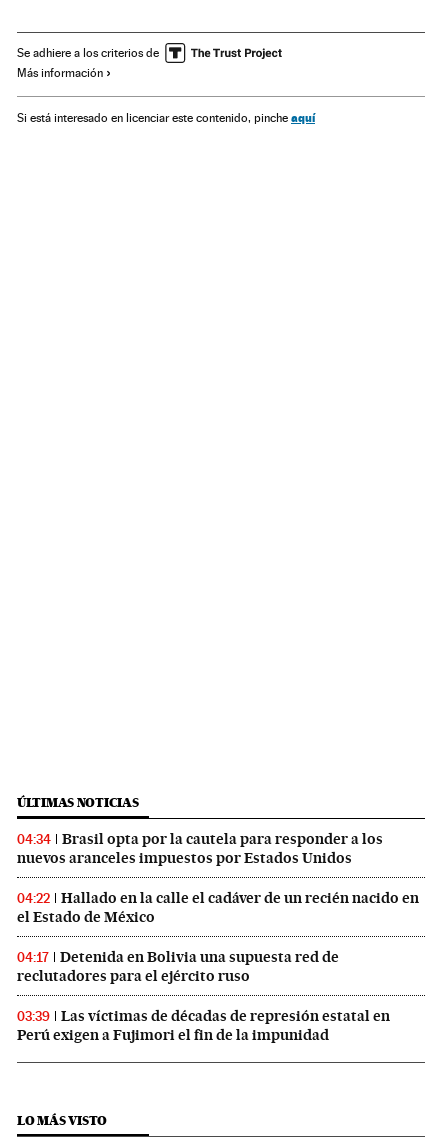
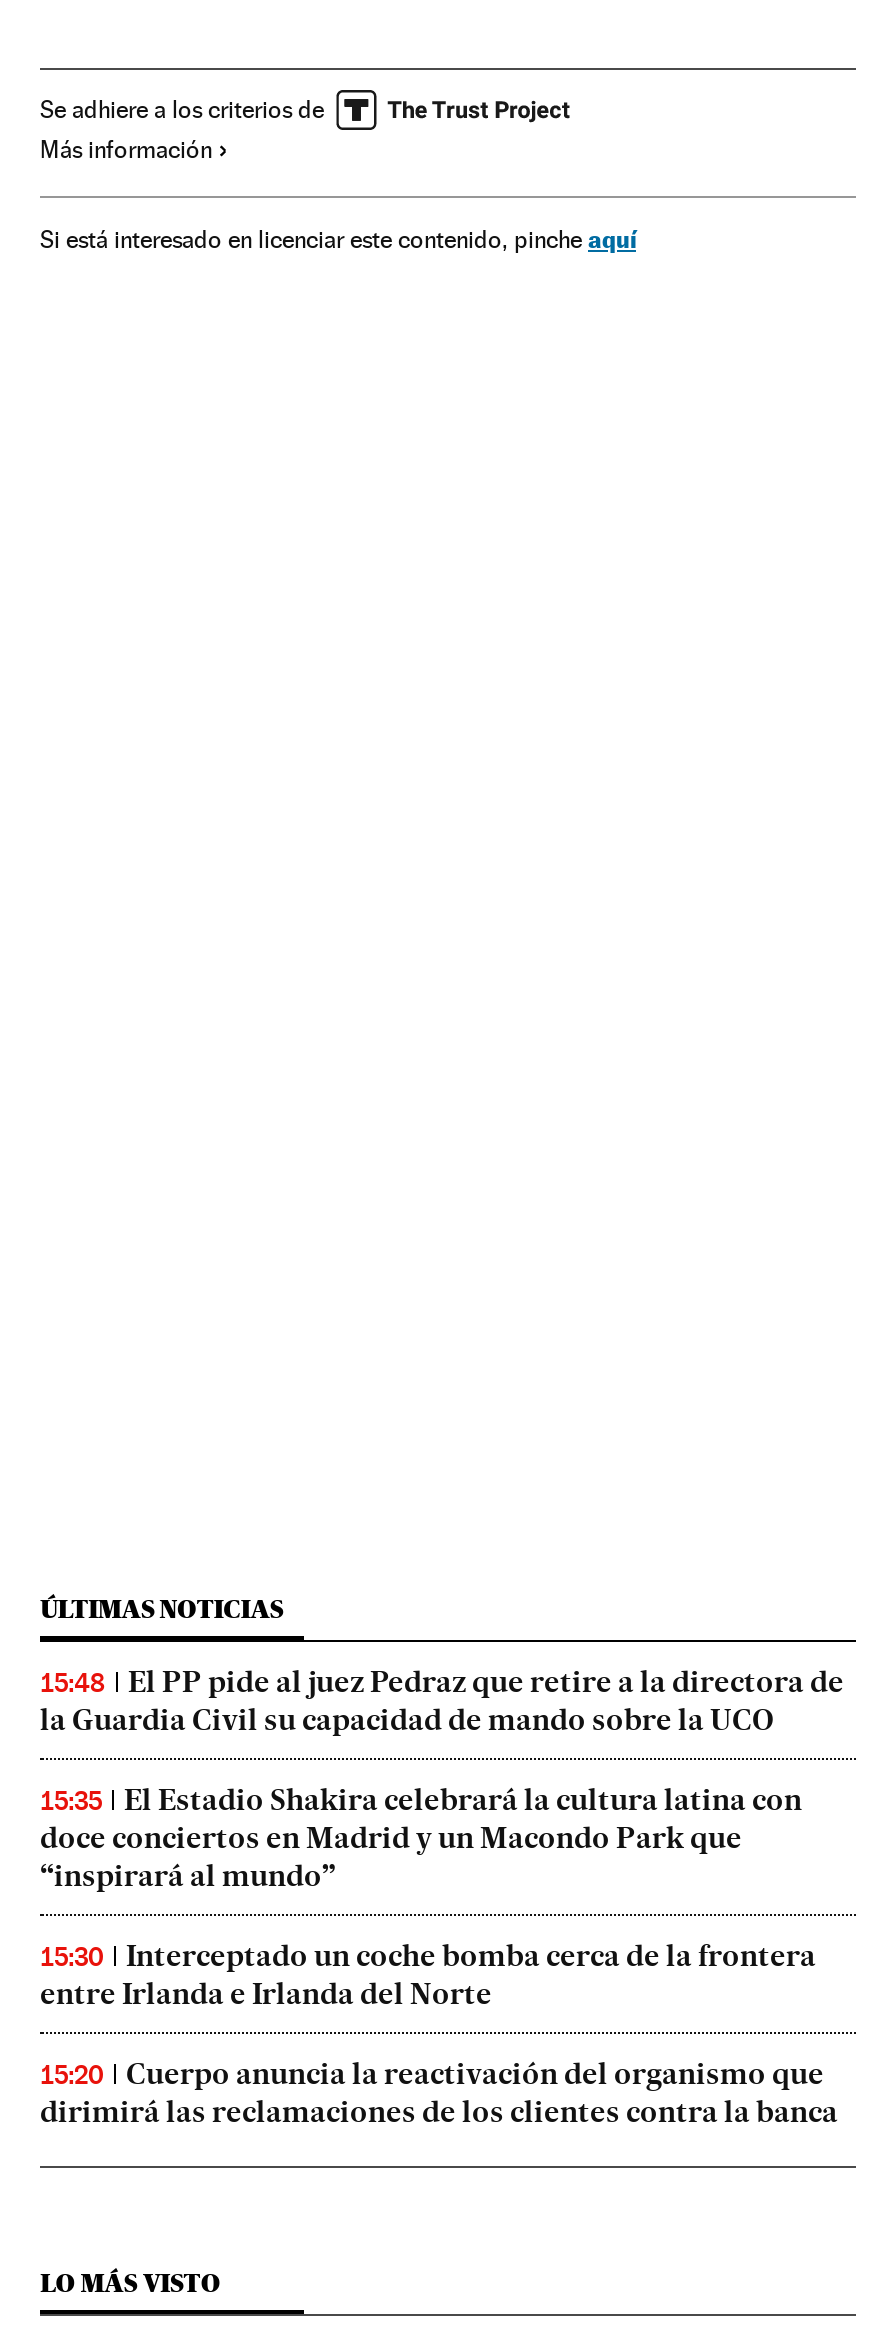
- 04:34
- Brasil opta por la cautela para responder a los
- nuevos aranceles impuestos por Estados Unidos
+ 15:48
+ El PP pide al juez Pedraz que retire a la directora de
+ la Guardia Civil su capacidad de mando sobre la UCO

- 04:22
- Hallado en la calle el cadáver de un recién nacido en
- el Estado de México
+ 15:35
+ El Estadio Shakira celebrará la cultura latina con
+ doce conciertos en Madrid y un Macondo Park que
+ “inspirará al mundo”

- 04:17
- Detenida en Bolivia una supuesta red de
- reclutadores para el ejército ruso
+ 15:30
+ Interceptado un coche bomba cerca de la frontera
+ entre Irlanda e Irlanda del Norte

- 03:39
- Las víctimas de décadas de represión estatal en
- Perú exigen a Fujimori el fin de la impunidad
+ 15:20
+ Cuerpo anuncia la reactivación del organismo que
+ dirimirá las reclamaciones de los clientes contra la banca
